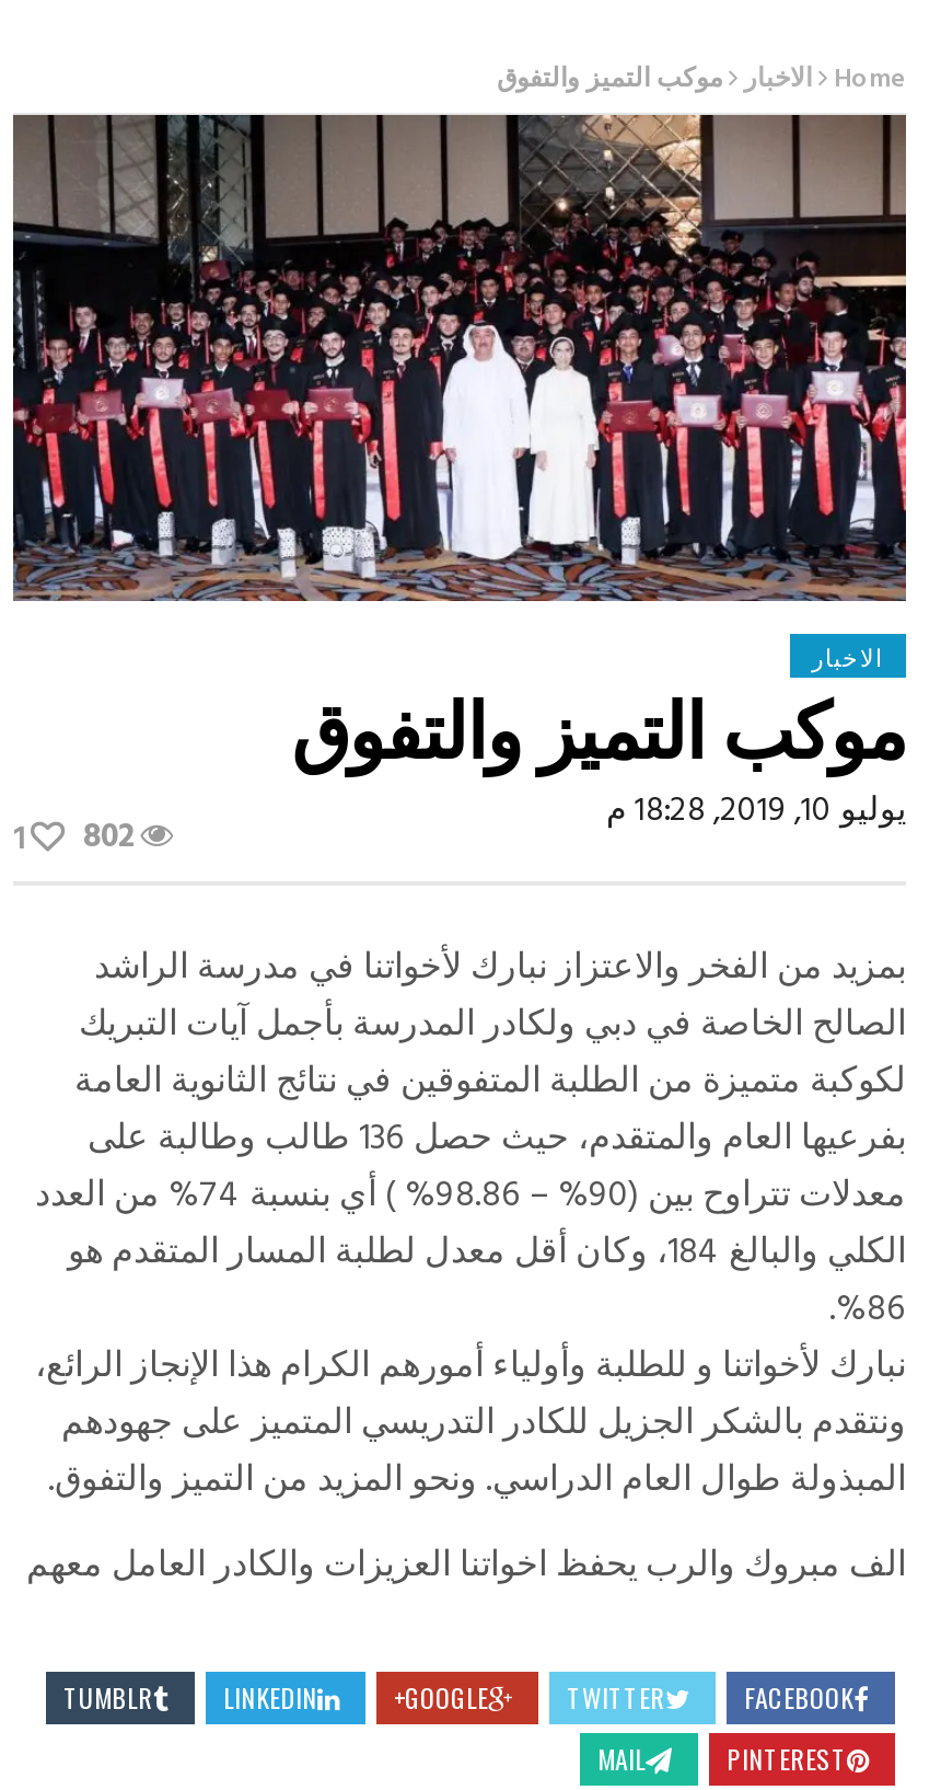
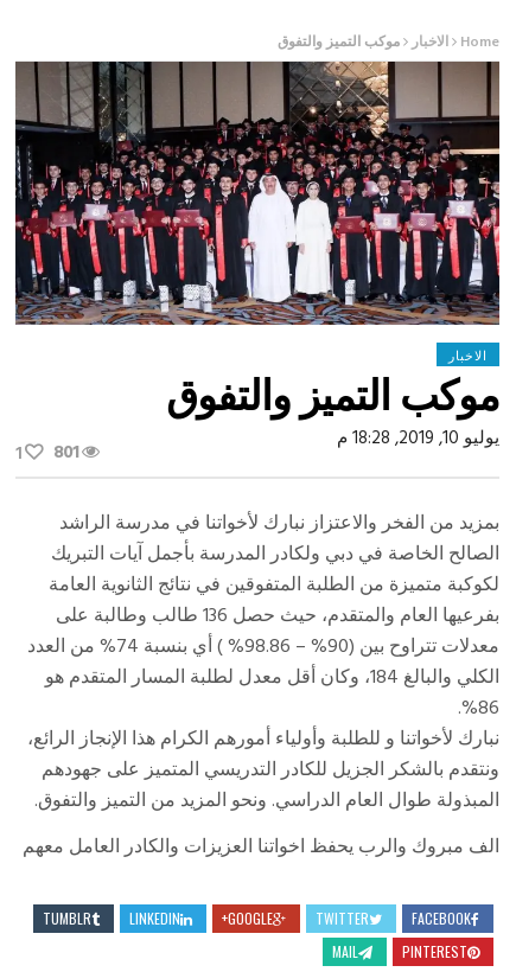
- 1 802
+ 1 801
